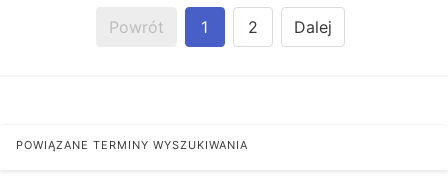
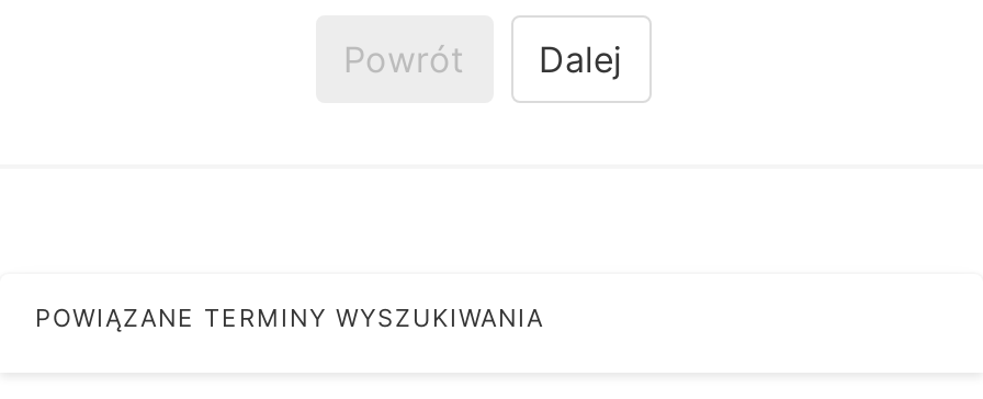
- 1
- 2
